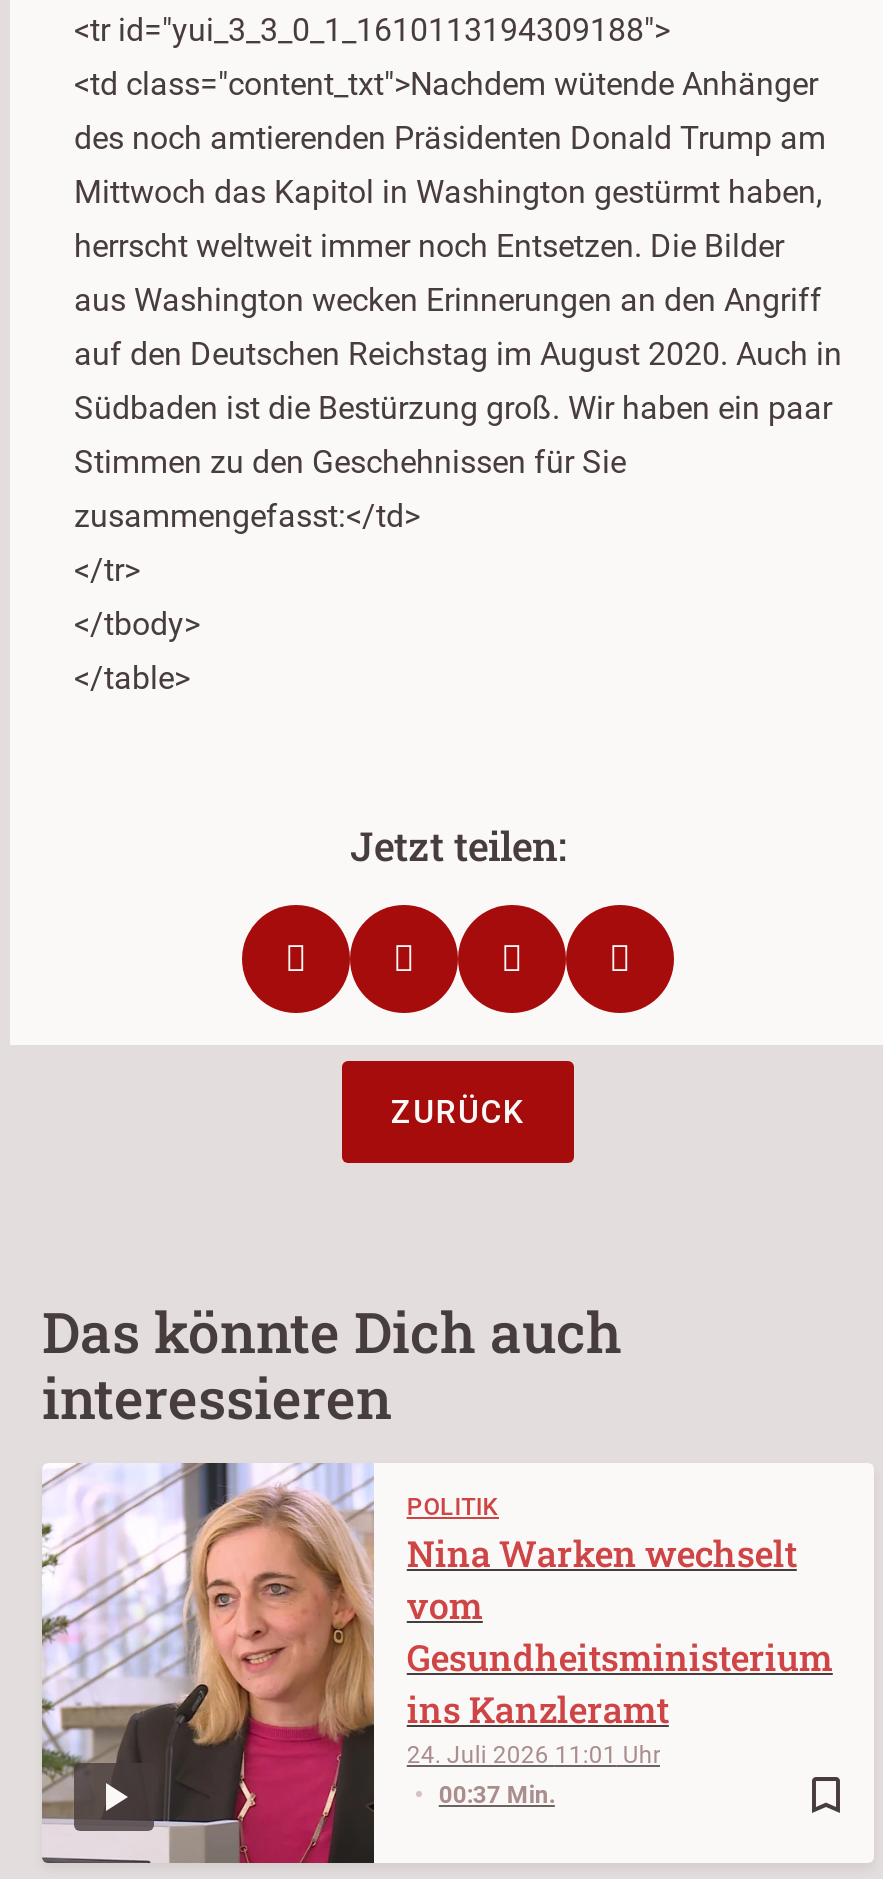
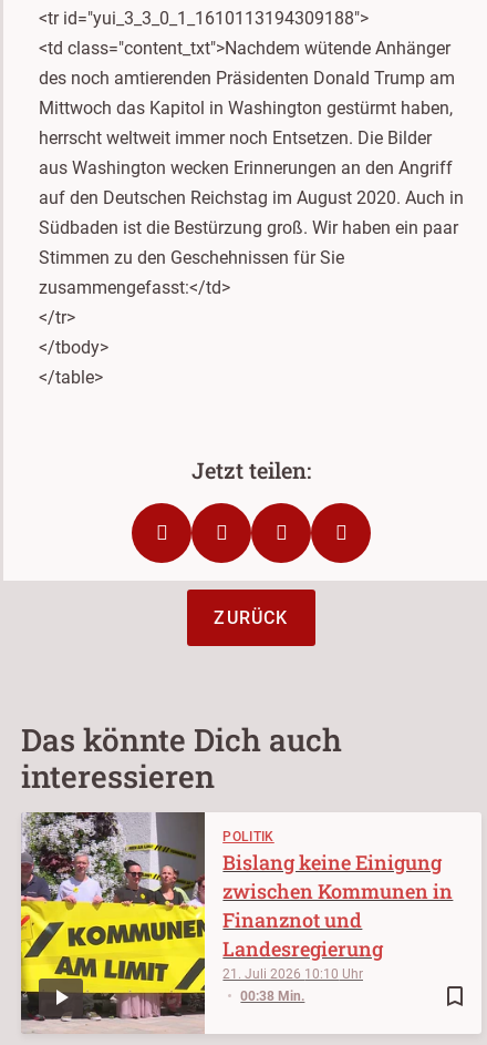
- [image]
- 24. Juli 2026 11:01
- 00:37 Min.
+ [image]
+ 21. Juli 2026 10:10
+ 00:38 Min.

- Nina Warken wechselt
- vom
- Gesundheitsministerium
- ins Kanzleramt
+ Bislang keine Einigung
+ zwischen Kommunen in
+ Finanznot und
+ Landesregierung
